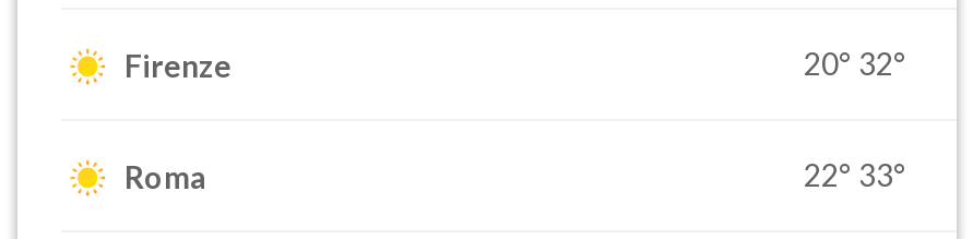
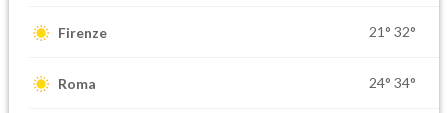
- 20° 32°
+ 21° 32°

- 22° 33°
+ 24° 34°
